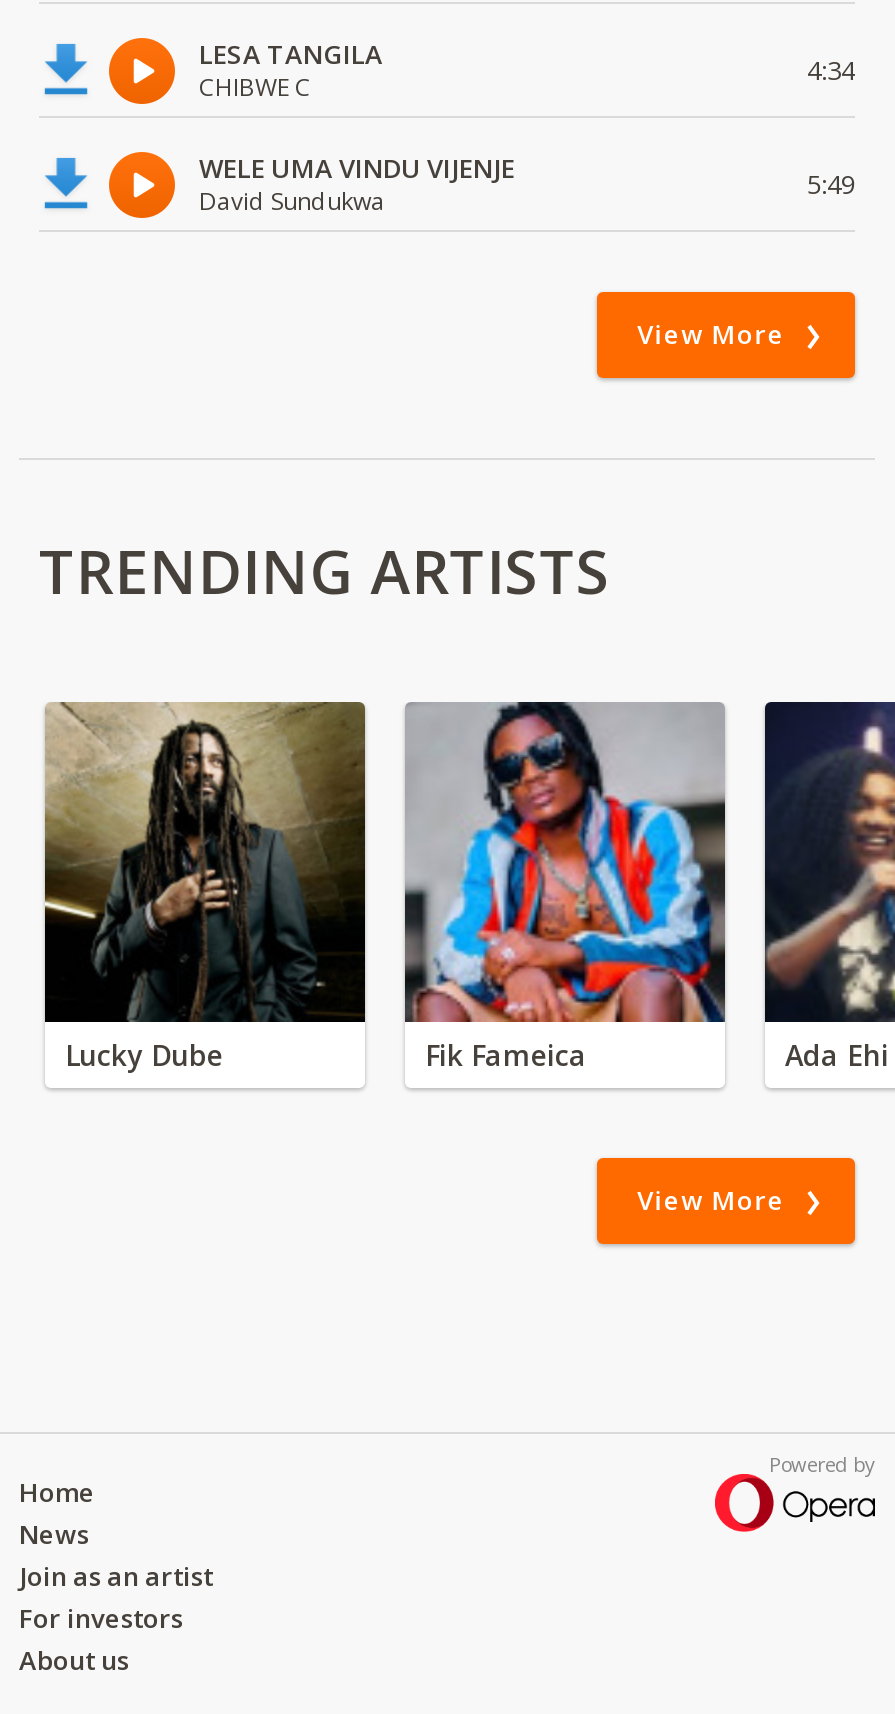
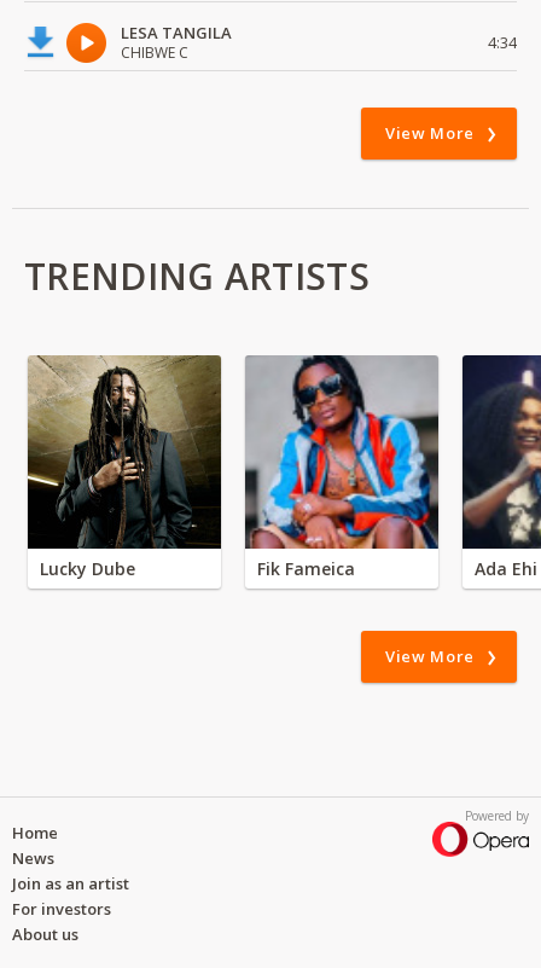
- WELE UMA VINDU VIJENJE
- David Sundukwa
- 5:49
